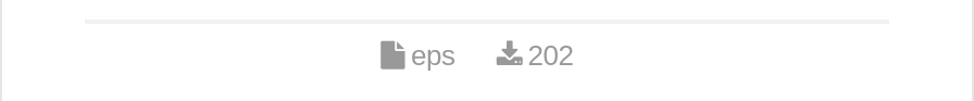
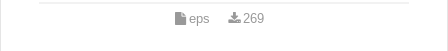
- 202
+ 269
